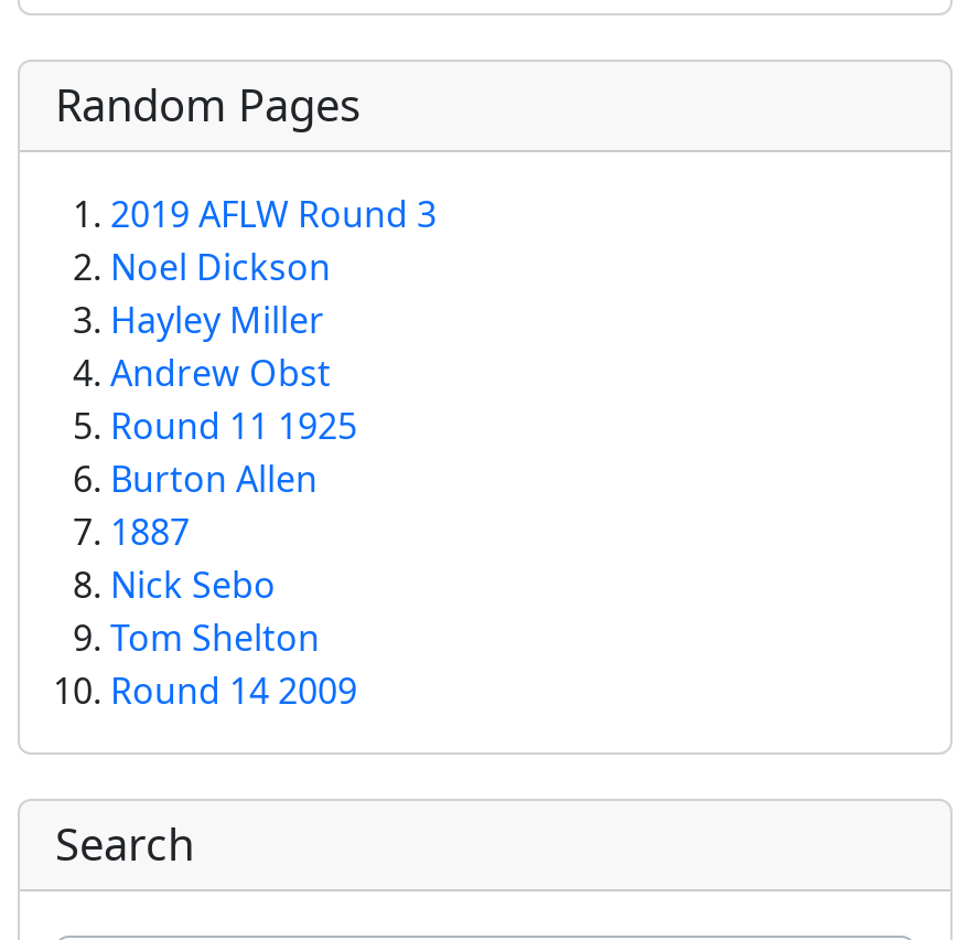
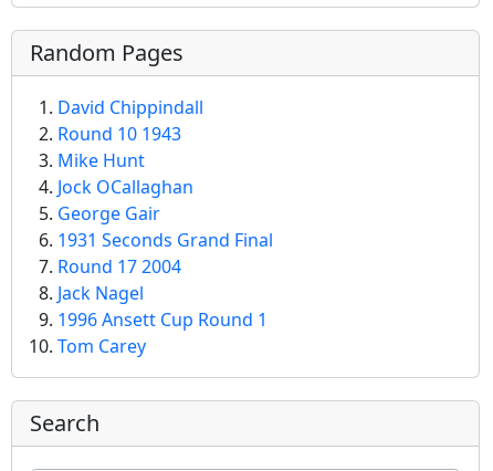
- 2019 AFLW Round 3
- Noel Dickson
- Hayley Miller
- Andrew Obst
- Round 11 1925
- Burton Allen
- 1887
- Nick Sebo
- Tom Shelton
- Round 14 2009
+ David Chippindall
+ Round 10 1943
+ Mike Hunt
+ Jock OCallaghan
+ George Gair
+ 1931 Seconds Grand Final
+ Round 17 2004
+ Jack Nagel
+ 1996 Ansett Cup Round 1
+ Tom Carey
